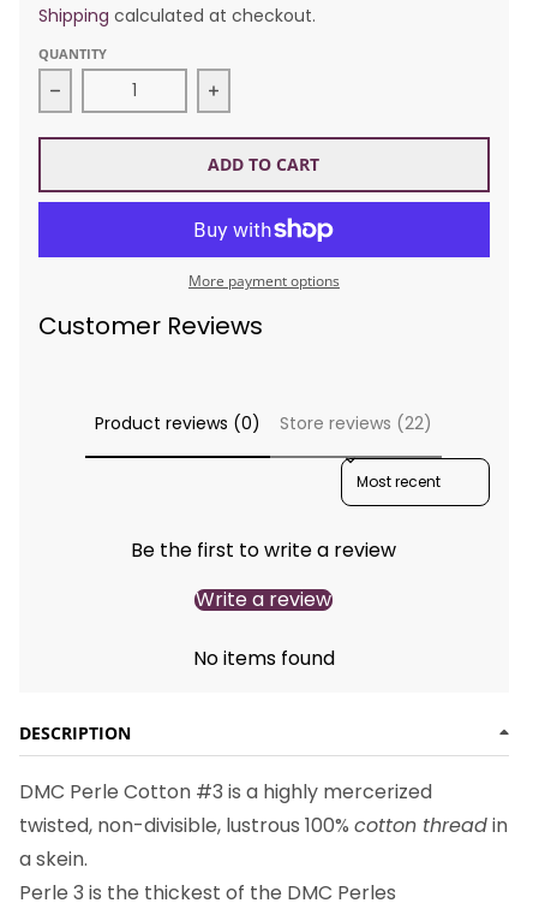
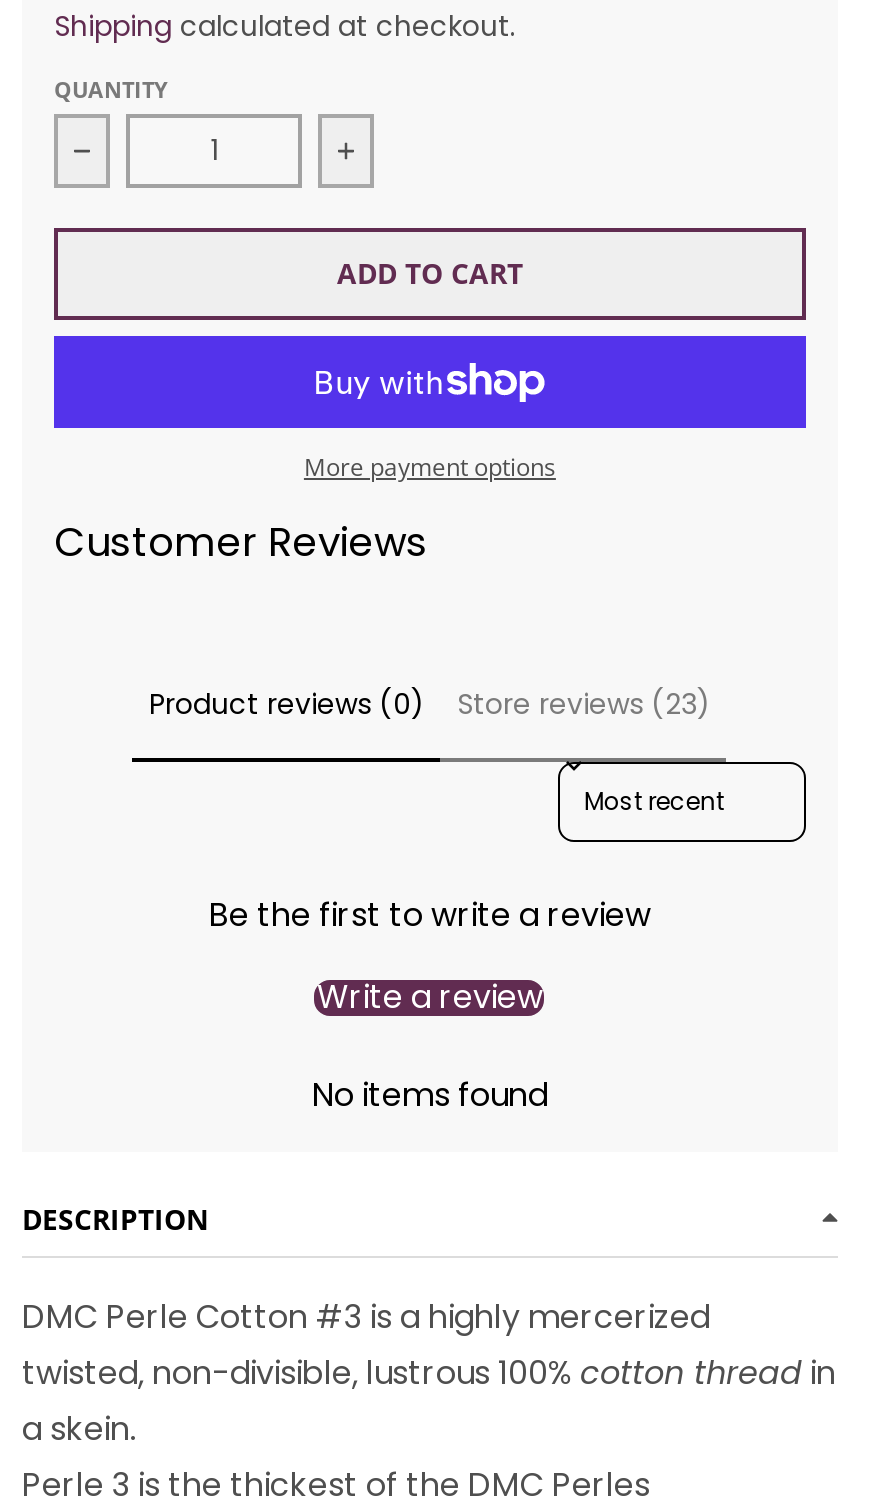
- Store reviews (22)
+ Store reviews (23)
